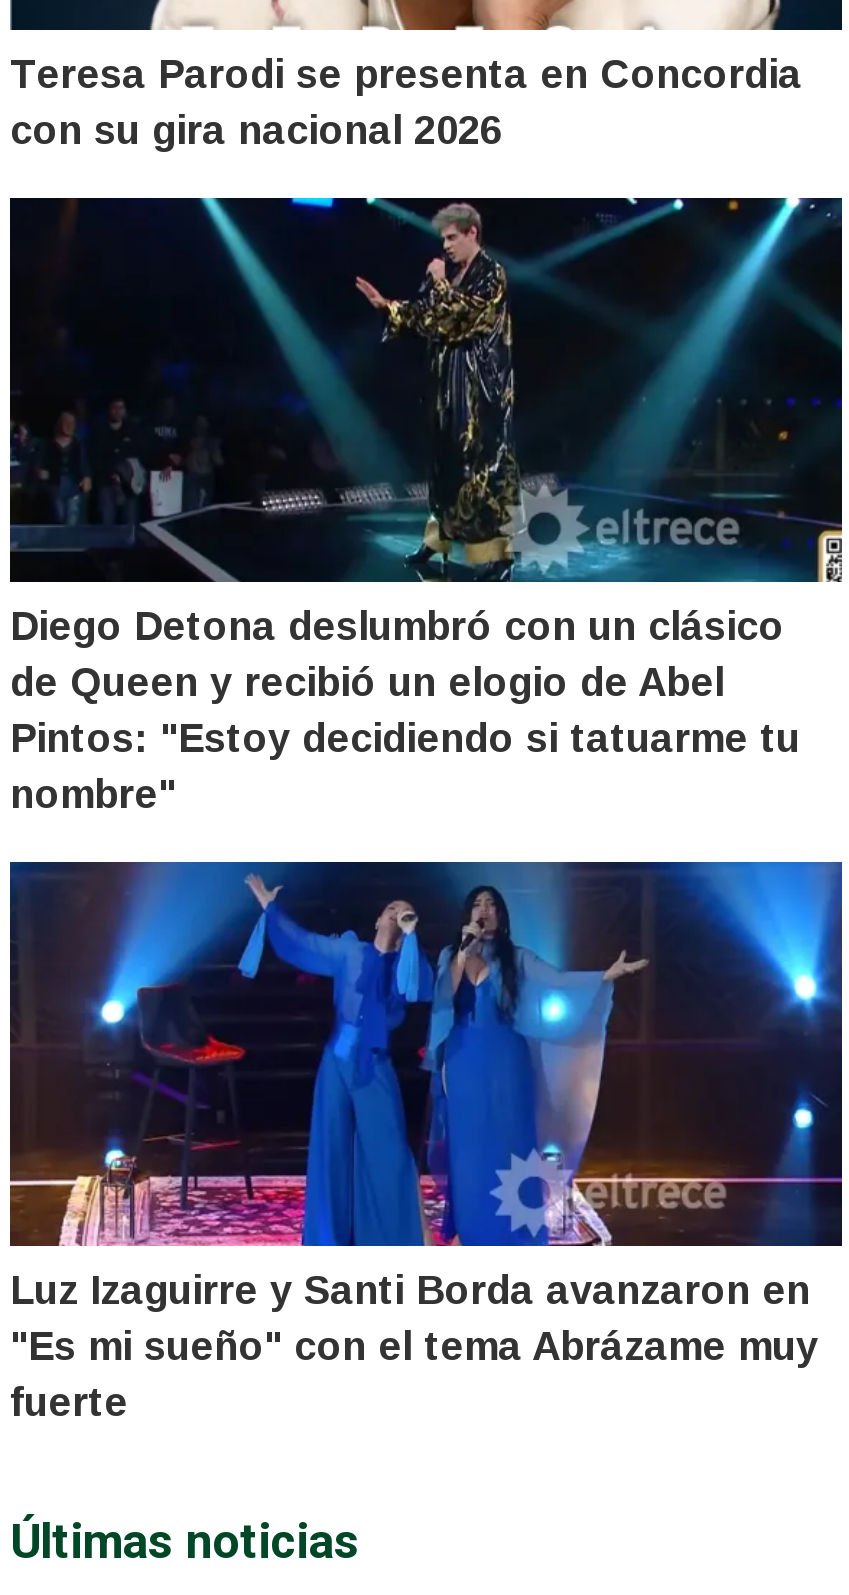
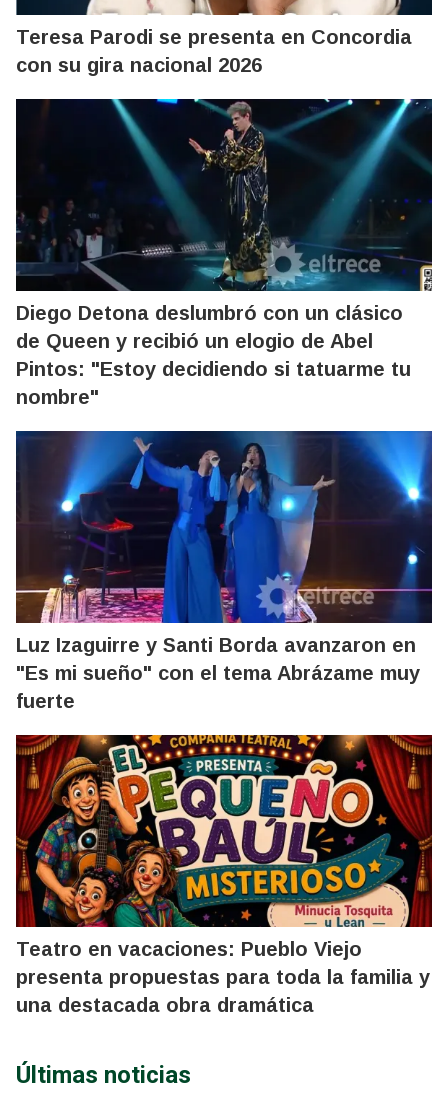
+ [image]
+ Teatro en vacaciones: Pueblo Viejo
+ presenta propuestas para toda la familia y
+ una destacada obra dramática
